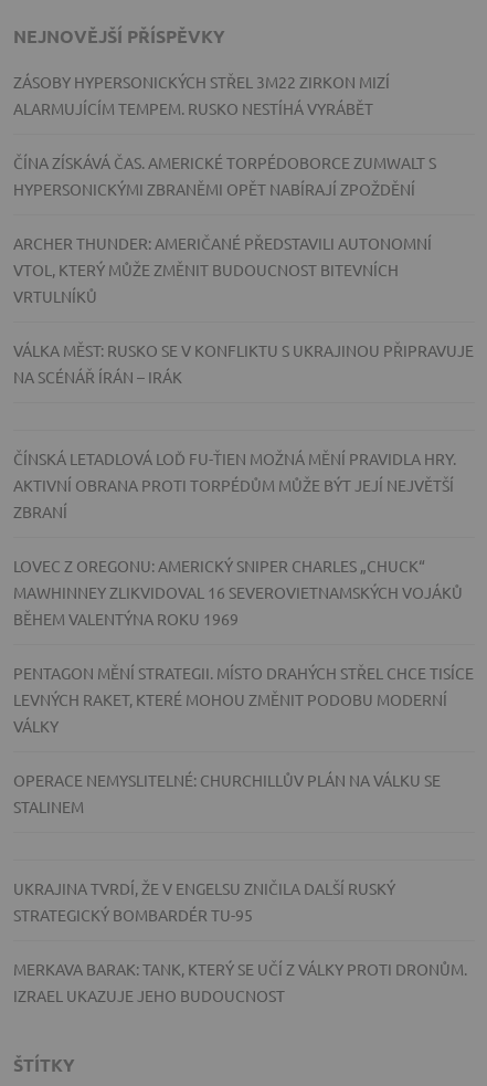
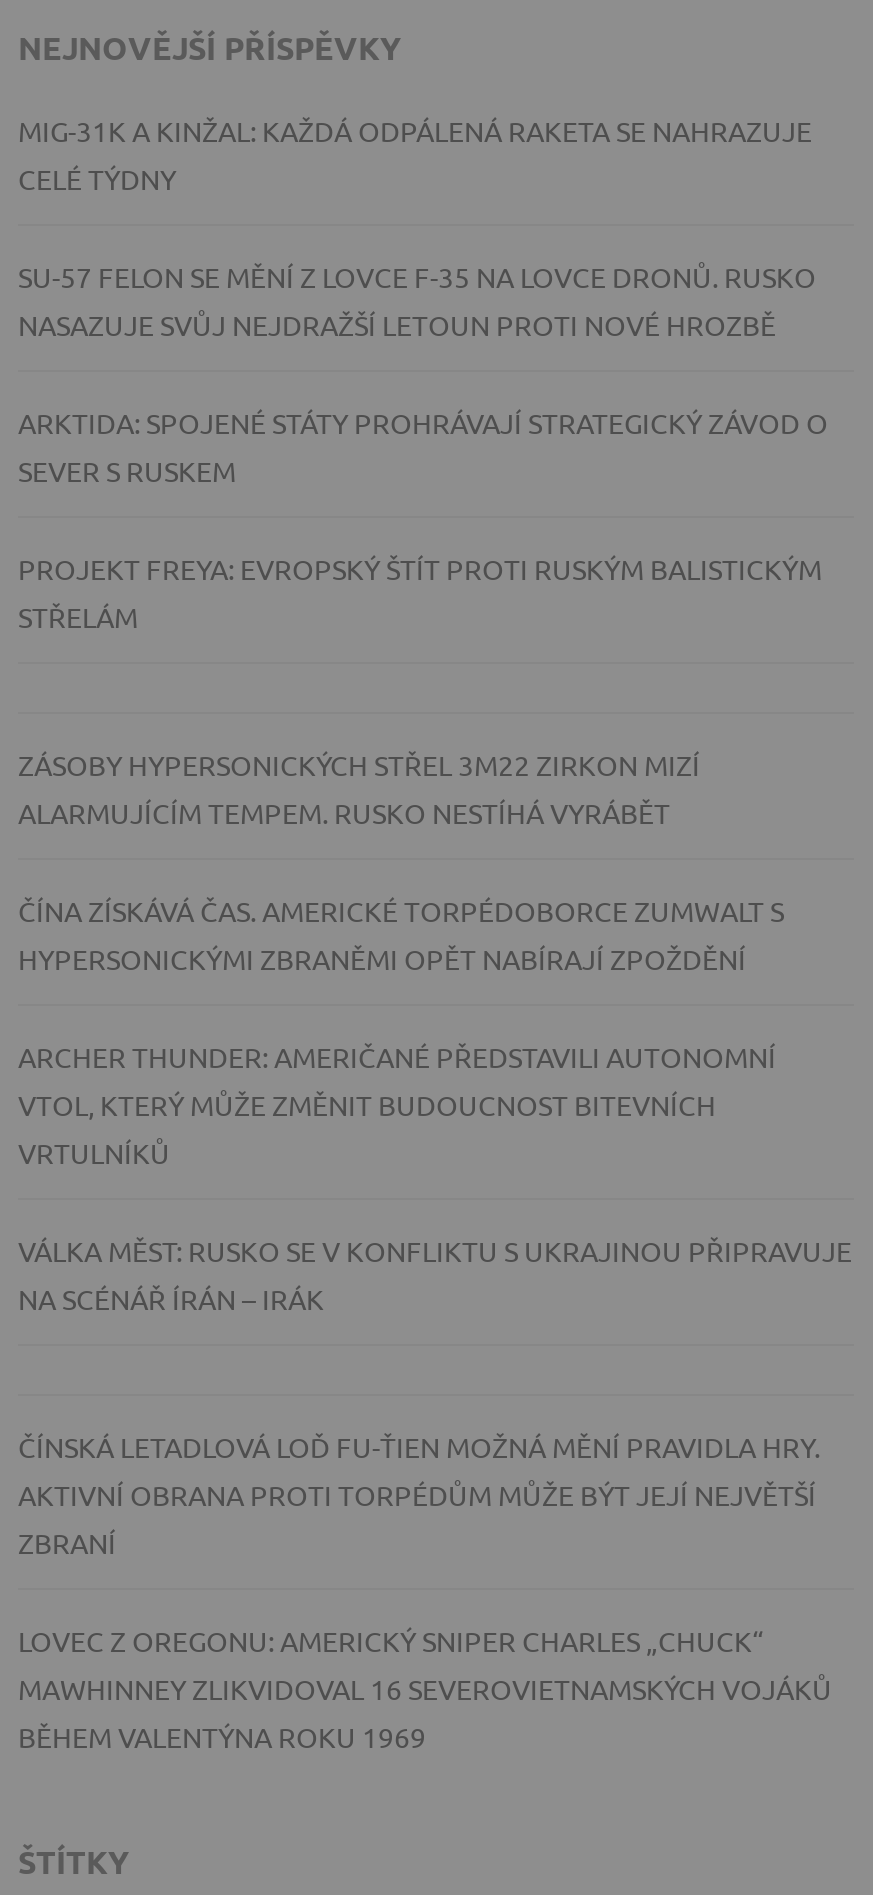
+ MIG-31K A KINŽAL: KAŽDÁ ODPÁLENÁ RAKETA SE NAHRAZUJE
+ CELÉ TÝDNY
+ SU-57 FELON SE MĚNÍ Z LOVCE F-35 NA LOVCE DRONŮ. RUSKO
+ NASAZUJE SVŮJ NEJDRAŽŠÍ LETOUN PROTI NOVÉ HROZBĚ
+ ARKTIDA: SPOJENÉ STÁTY PROHRÁVAJÍ STRATEGICKÝ ZÁVOD O
+ SEVER S RUSKEM
+ PROJEKT FREYA: EVROPSKÝ ŠTÍT PROTI RUSKÝM BALISTICKÝM
+ STŘELÁM

moved down: ZÁSOBY HYPERSONICKÝCH STŘEL 3M22 ZIRKON MIZÍ | ALARMUJÍCÍM TEMPEM. RUSKO NESTÍHÁ VYRÁBĚT | ČÍNA ZÍSKÁVÁ ČAS. AMERICKÉ TORPÉDOBORCE ZUMWALT S | ... | MAWHINNEY ZLIKVIDOVAL 16 SEVEROVIETNAMSKÝCH VOJÁKŮ | BĚHEM VALENTÝNA ROKU 1969

- PENTAGON MĚNÍ STRATEGII. MÍSTO DRAHÝCH STŘEL CHCE TISÍCE
- LEVNÝCH RAKET, KTERÉ MOHOU ZMĚNIT PODOBU MODERNÍ
- VÁLKY
- OPERACE NEMYSLITELNÉ: CHURCHILLŮV PLÁN NA VÁLKU SE
- STALINEM

- UKRAJINA TVRDÍ, ŽE V ENGELSU ZNIČILA DALŠÍ RUSKÝ
- STRATEGICKÝ BOMBARDÉR TU-95
- MERKAVA BARAK: TANK, KTERÝ SE UČÍ Z VÁLKY PROTI DRONŮM.
- IZRAEL UKAZUJE JEHO BUDOUCNOST
